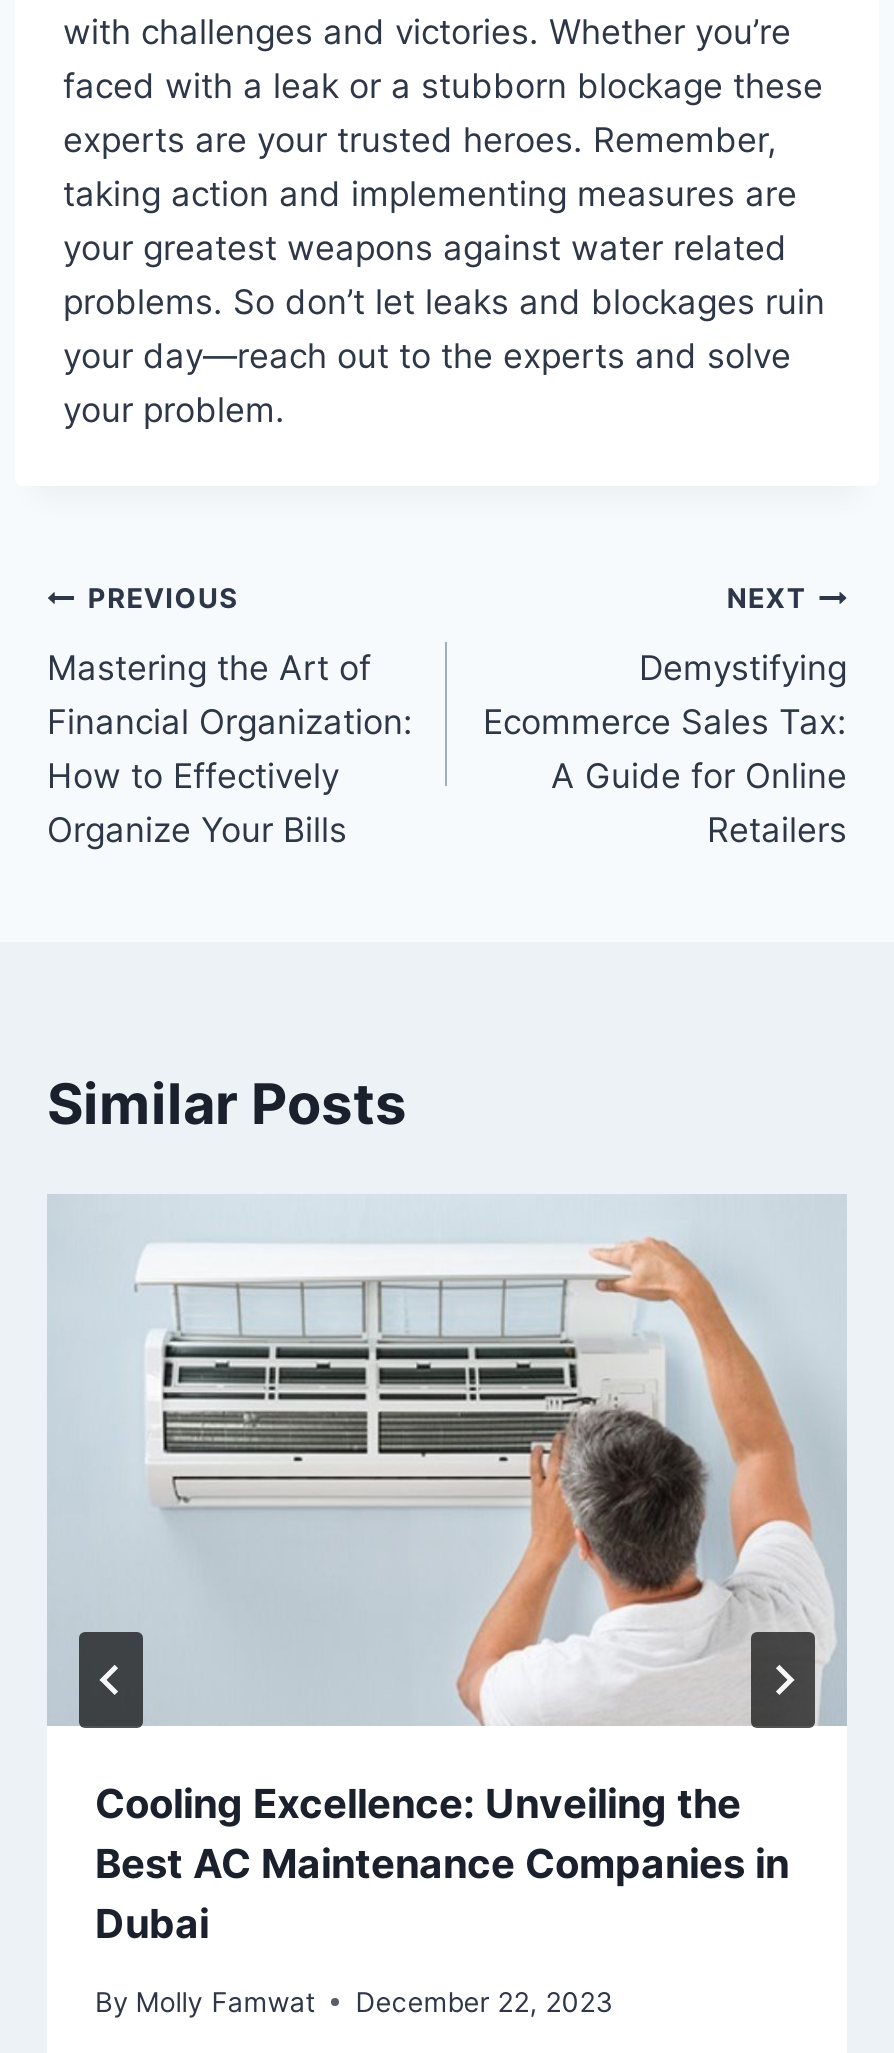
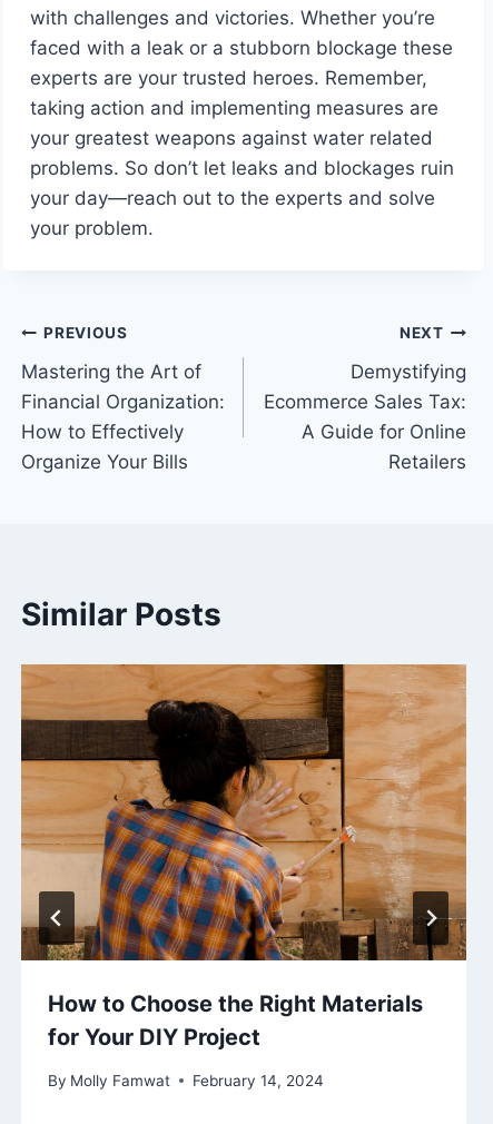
- [image]
- Cooling Excellence: Unveiling the
- Best AC Maintenance Companies in
- Dubai
+ [image]
+ How to Choose the Right Materials
+ for Your DIY Project

- By Molly Famwat December 22, 2023
+ By Molly Famwat February 14, 2024
